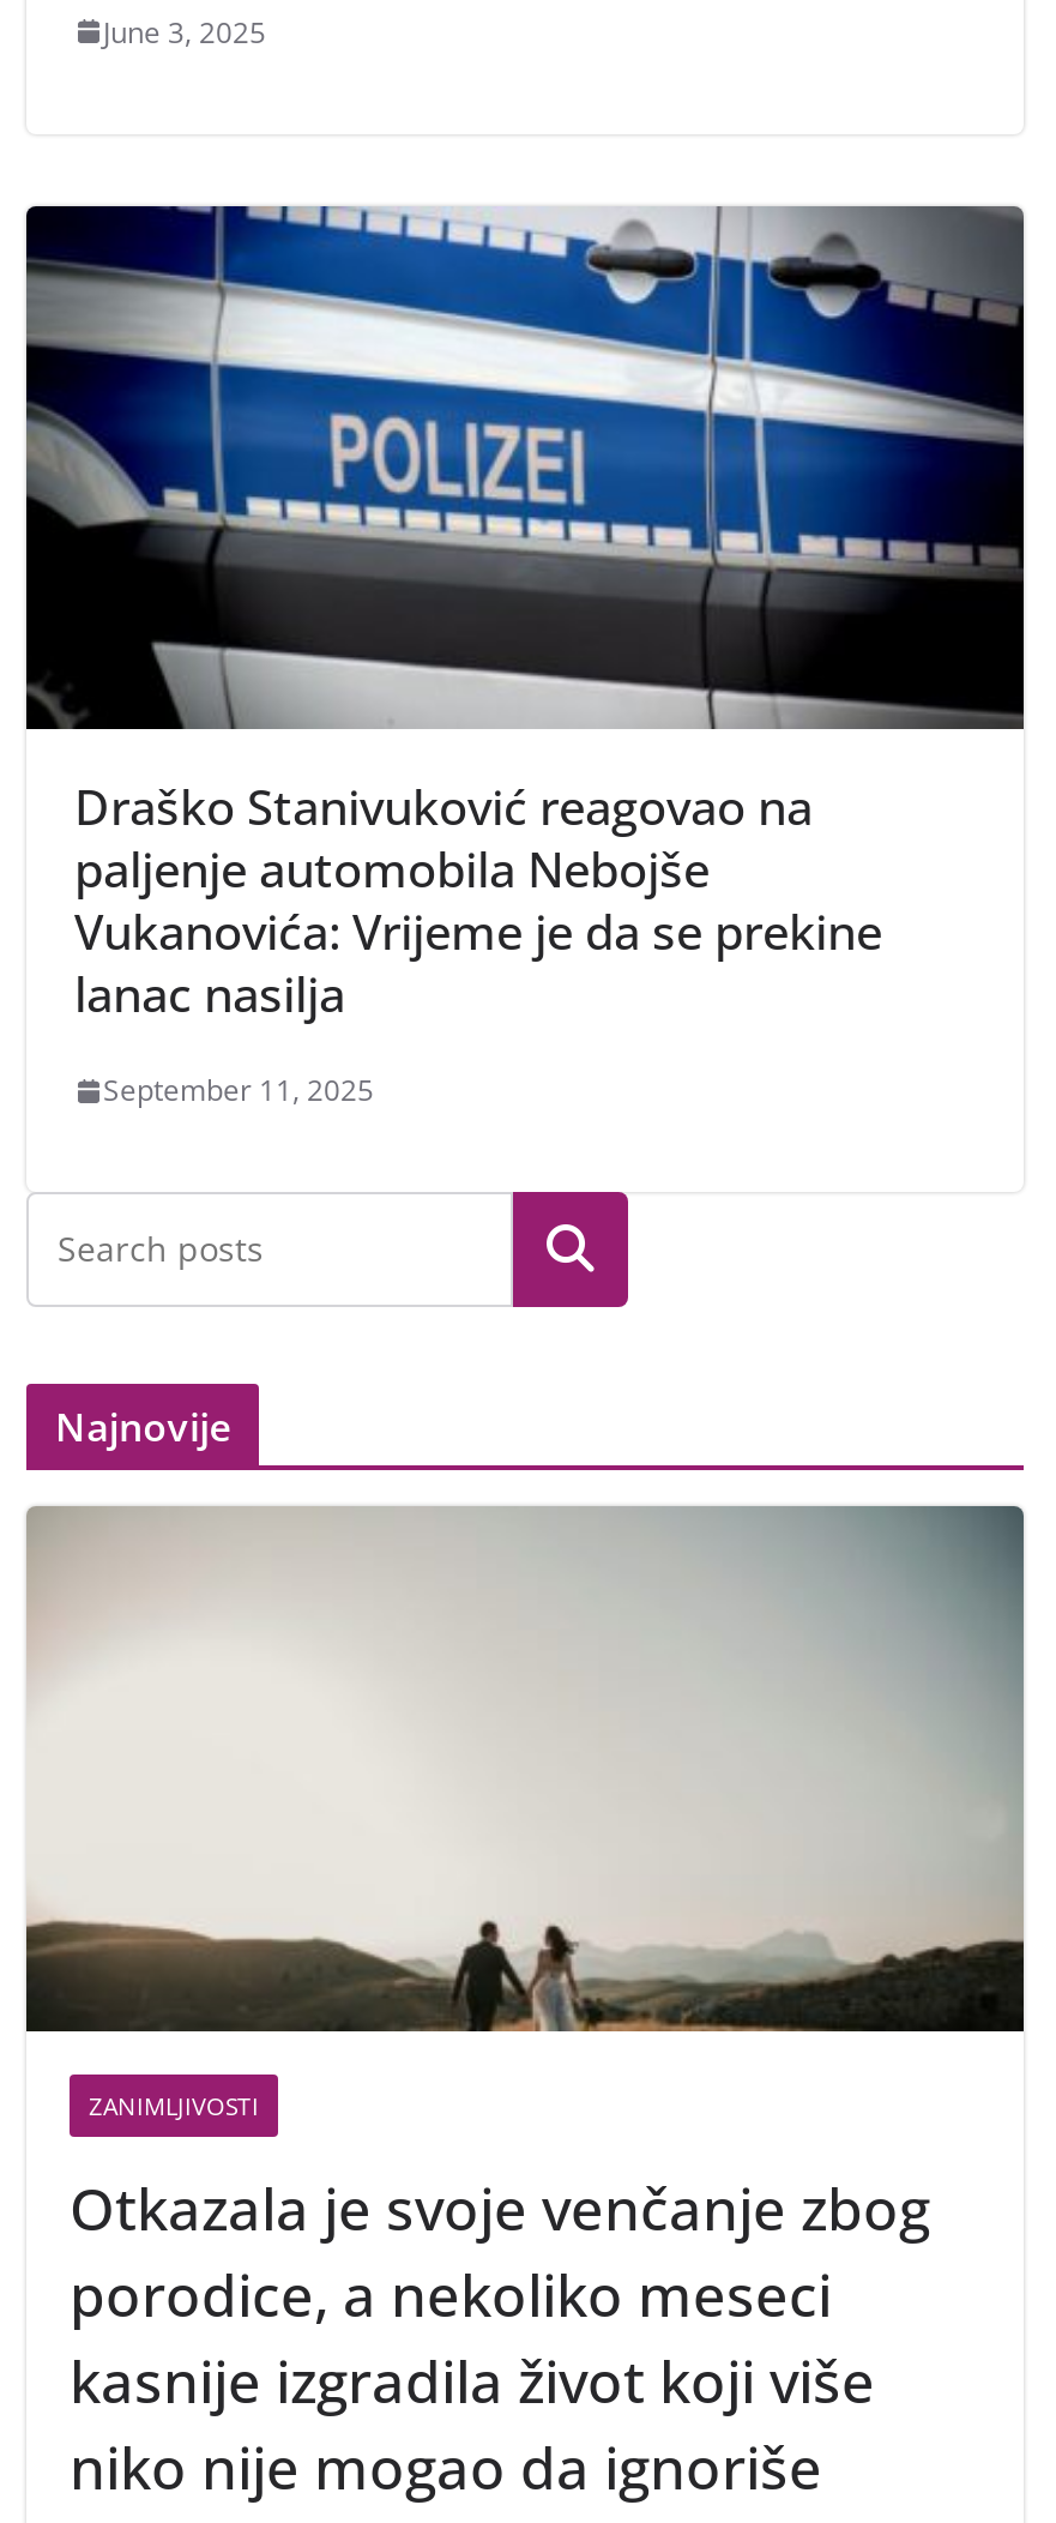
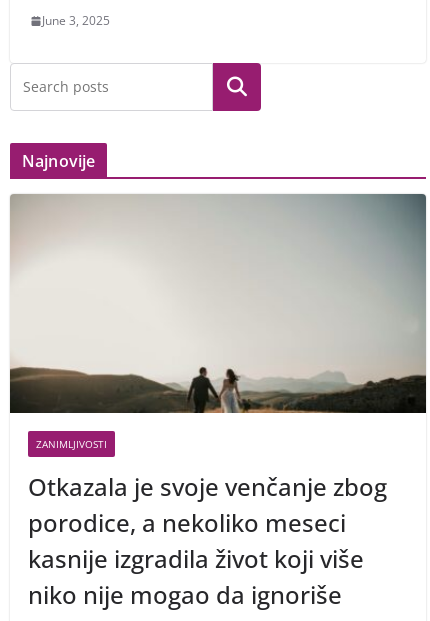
- [image]
- Draško Stanivuković reagovao na
- paljenje automobila Nebojše
- Vukanovića: Vrijeme je da se prekine
- lanac nasilja
- September 11, 2025
